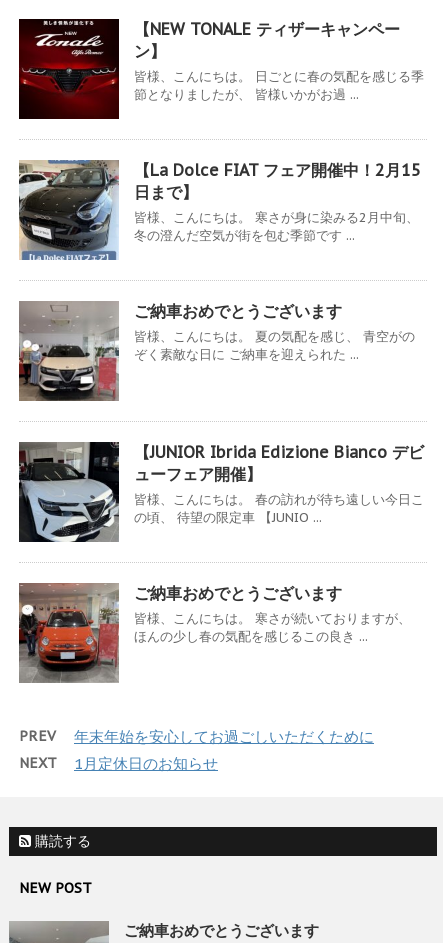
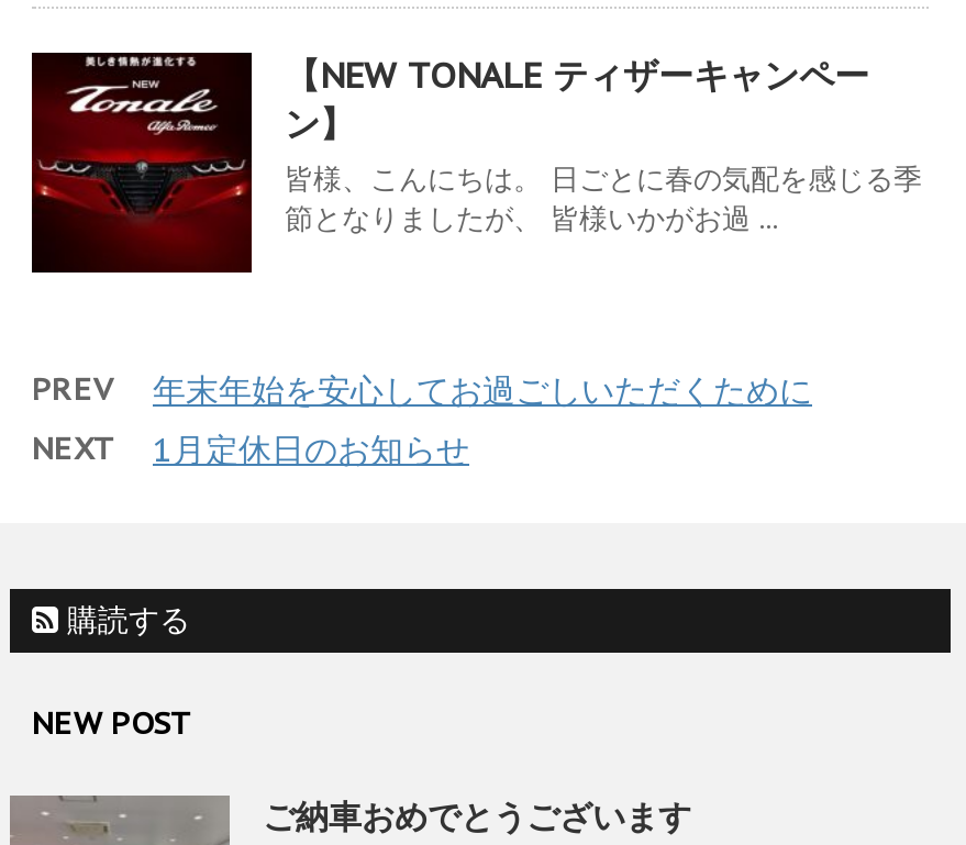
- [image]
- 【La Dolce FIAT フェア開催中！2月15
- 日まで】
- 皆様、こんにちは。 寒さが身に染みる2月中旬、
- 冬の澄んだ空気が街を包む季節です ...

- [image]
- ご納車おめでとうございます
- 皆様、こんにちは。 夏の気配を感じ、 青空がの
- ぞく素敵な日に ご納車を迎えられた ...

- [image]
- 【JUNIOR Ibrida Edizione Bianco デビ
- ューフェア開催】
- 皆様、こんにちは。 春の訪れが待ち遠しい今日こ
- の頃、 待望の限定車 【JUNIO ...

- [image]
- ご納車おめでとうございます
- 皆様、こんにちは。 寒さが続いておりますが、
- ほんの少し春の気配を感じるこの良き ...
